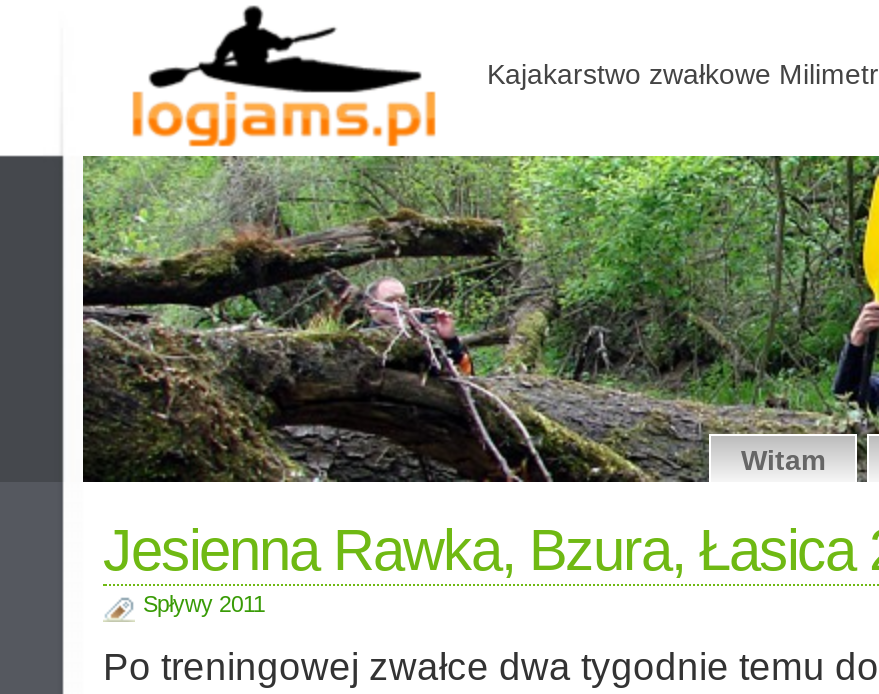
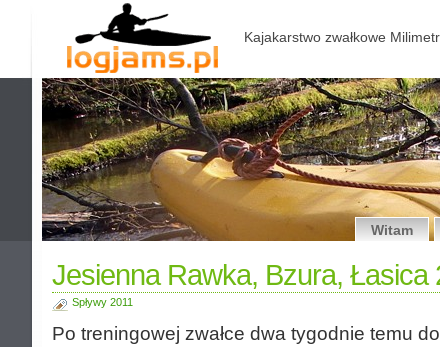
- [image]
+ [image]
